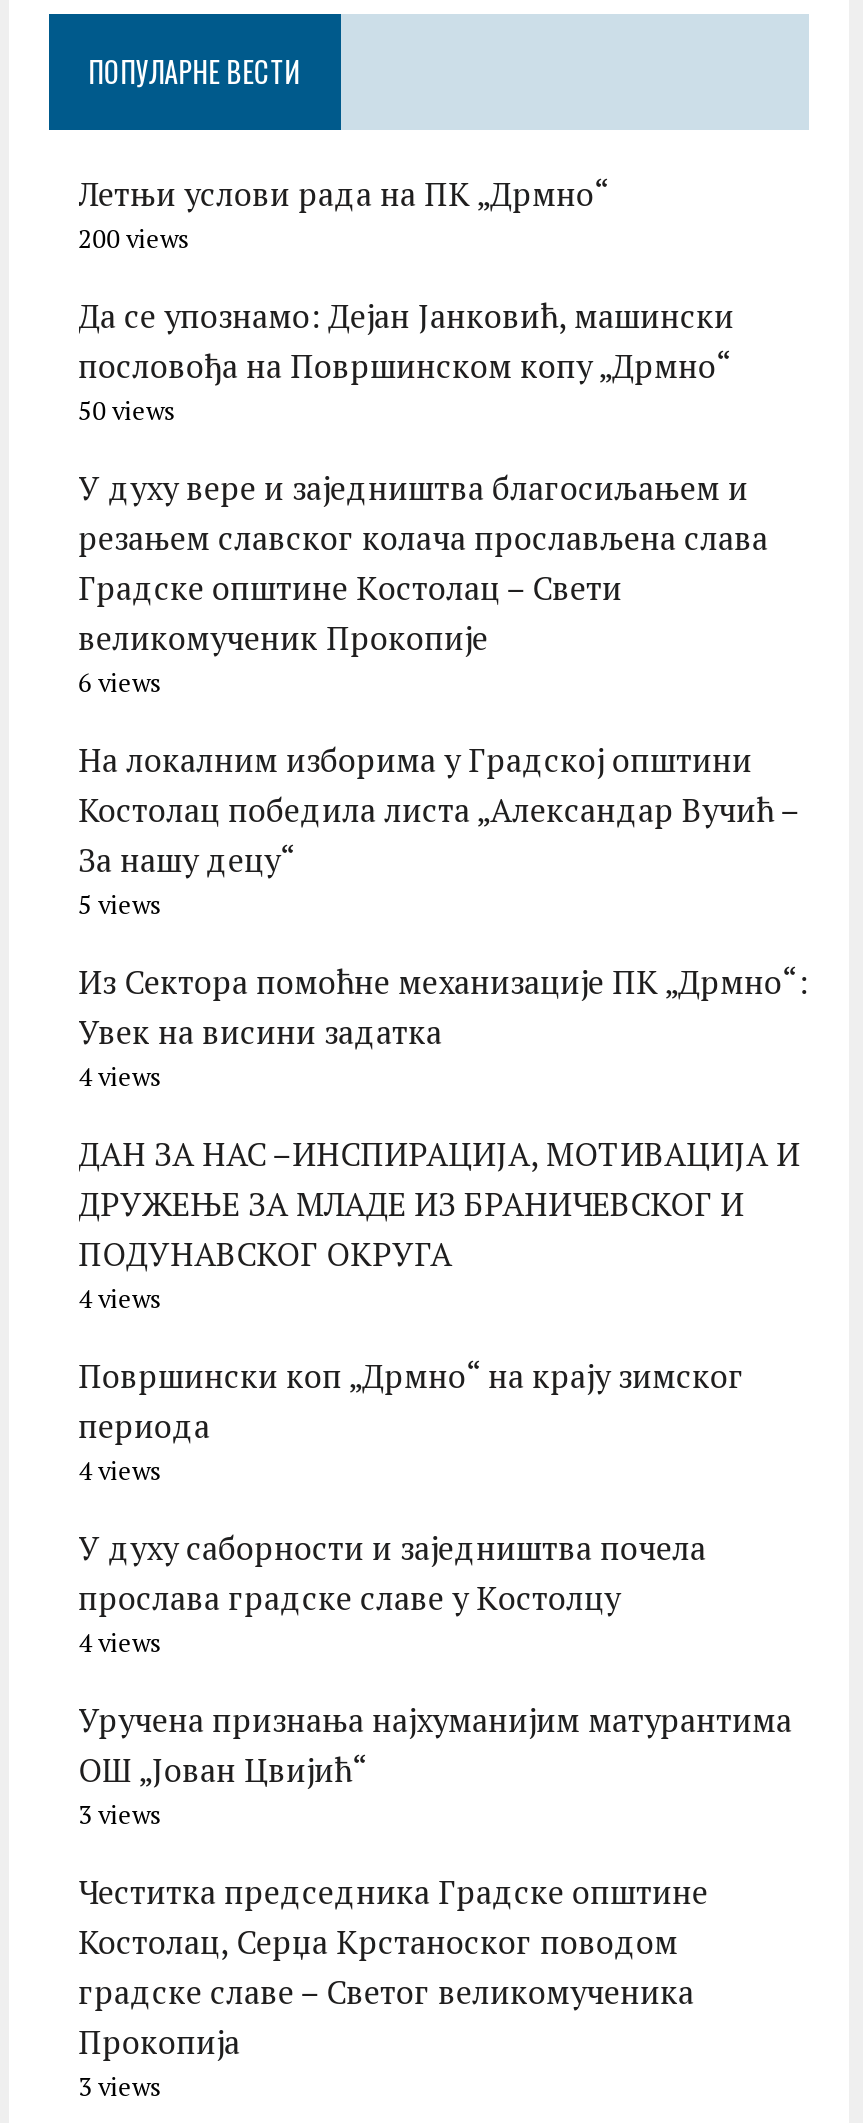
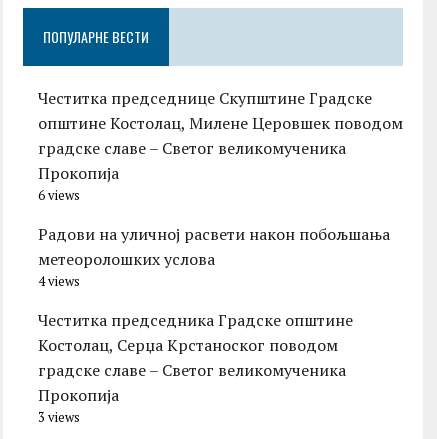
- Летњи услови рада на ПК „Дрмно“
- 200 views
- Да се упознамо: Дејан Јанковић, машински
- пословођа на Површинском копу „Дрмно“
- 50 views
- У духу вере и заједништва благосиљањем и
- резањем славског колача прослављена слава
- Градске општине Kостолац – Свети
- великомученик Прокопије
+ Честитка председнице Скупштине Градске
+ општине Костолац, Милене Церовшек поводом
+ градске славе – Светог великомученика
+ Прокопија

- На локалним изборима у Градској општини
- Костолац победила листа „Александар Вучић –
- За нашу децу“
- 5 views
- Из Сектора помоћне механизације ПК „Дрмно“:
- Увек на висини задатка
+ Радови на уличној расвети након побољшања
+ метеоролошких услова

- ДАН ЗА НАС –ИНСПИРАЦИЈА, МОТИВАЦИЈА И
- ДРУЖЕЊЕ ЗА МЛАДЕ ИЗ БРАНИЧЕВСКОГ И
- ПОДУНАВСКОГ ОКРУГА
- 4 views
- Површински коп „Дрмно“ на крају зимског
- периода
- 4 views
- У духу саборности и заједништва почела
- прослава градске славе у Kостолцу
- 4 views
- Уручена признања најхуманијим матурантима
- ОШ „Јован Цвијић“
- 3 views
